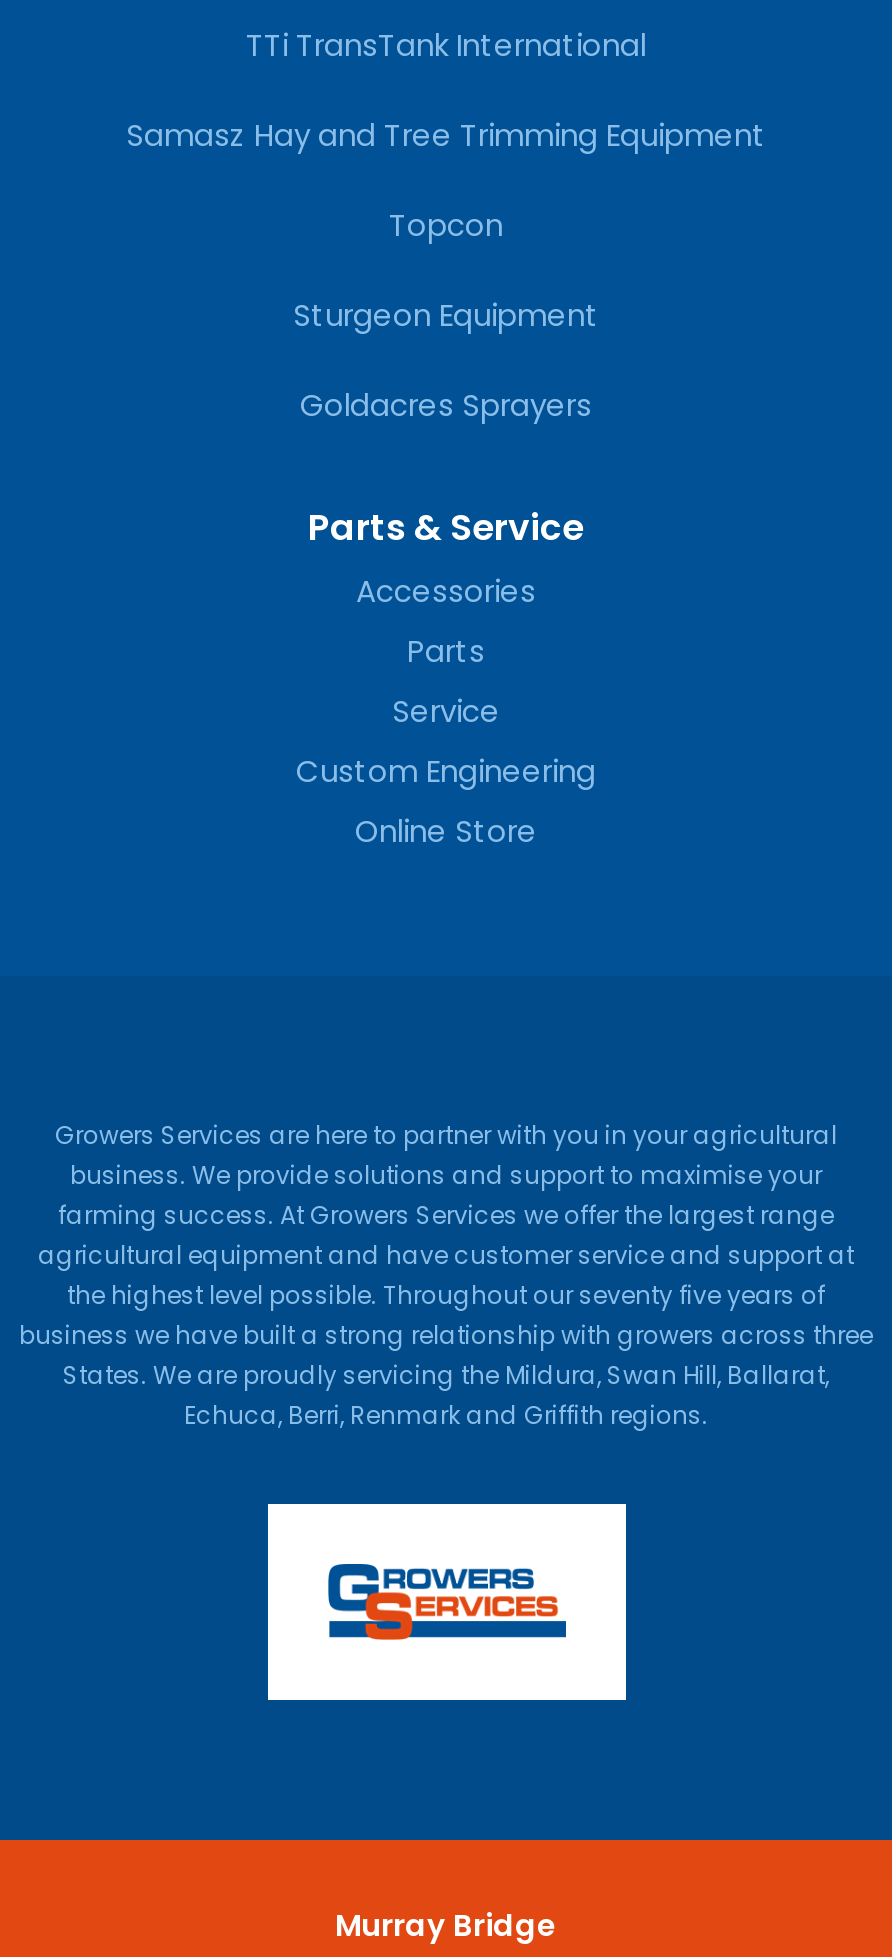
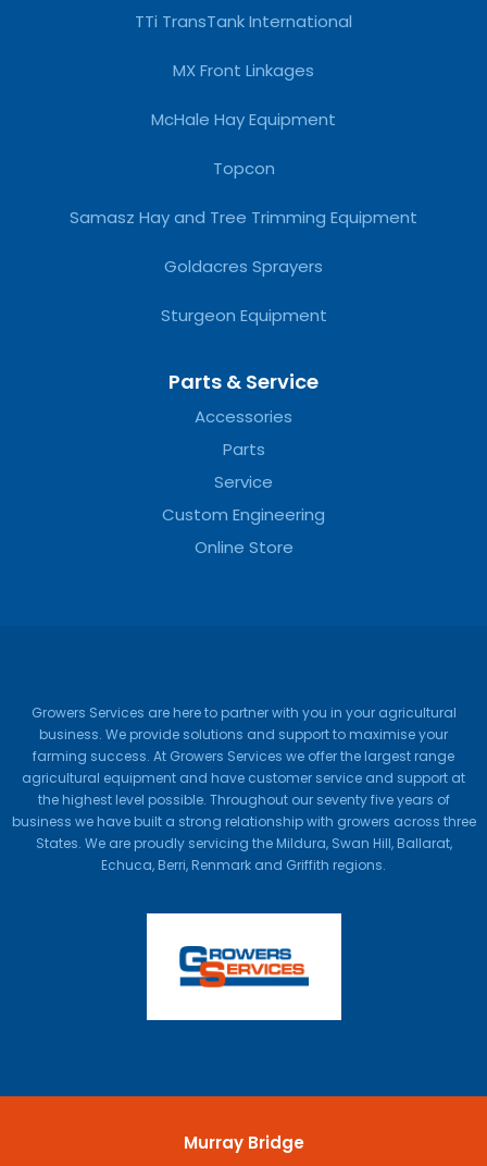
+ MX Front Linkages
+ McHale Hay Equipment

moved down: Samasz Hay and Tree Trimming Equipment

moved down: Sturgeon Equipment
